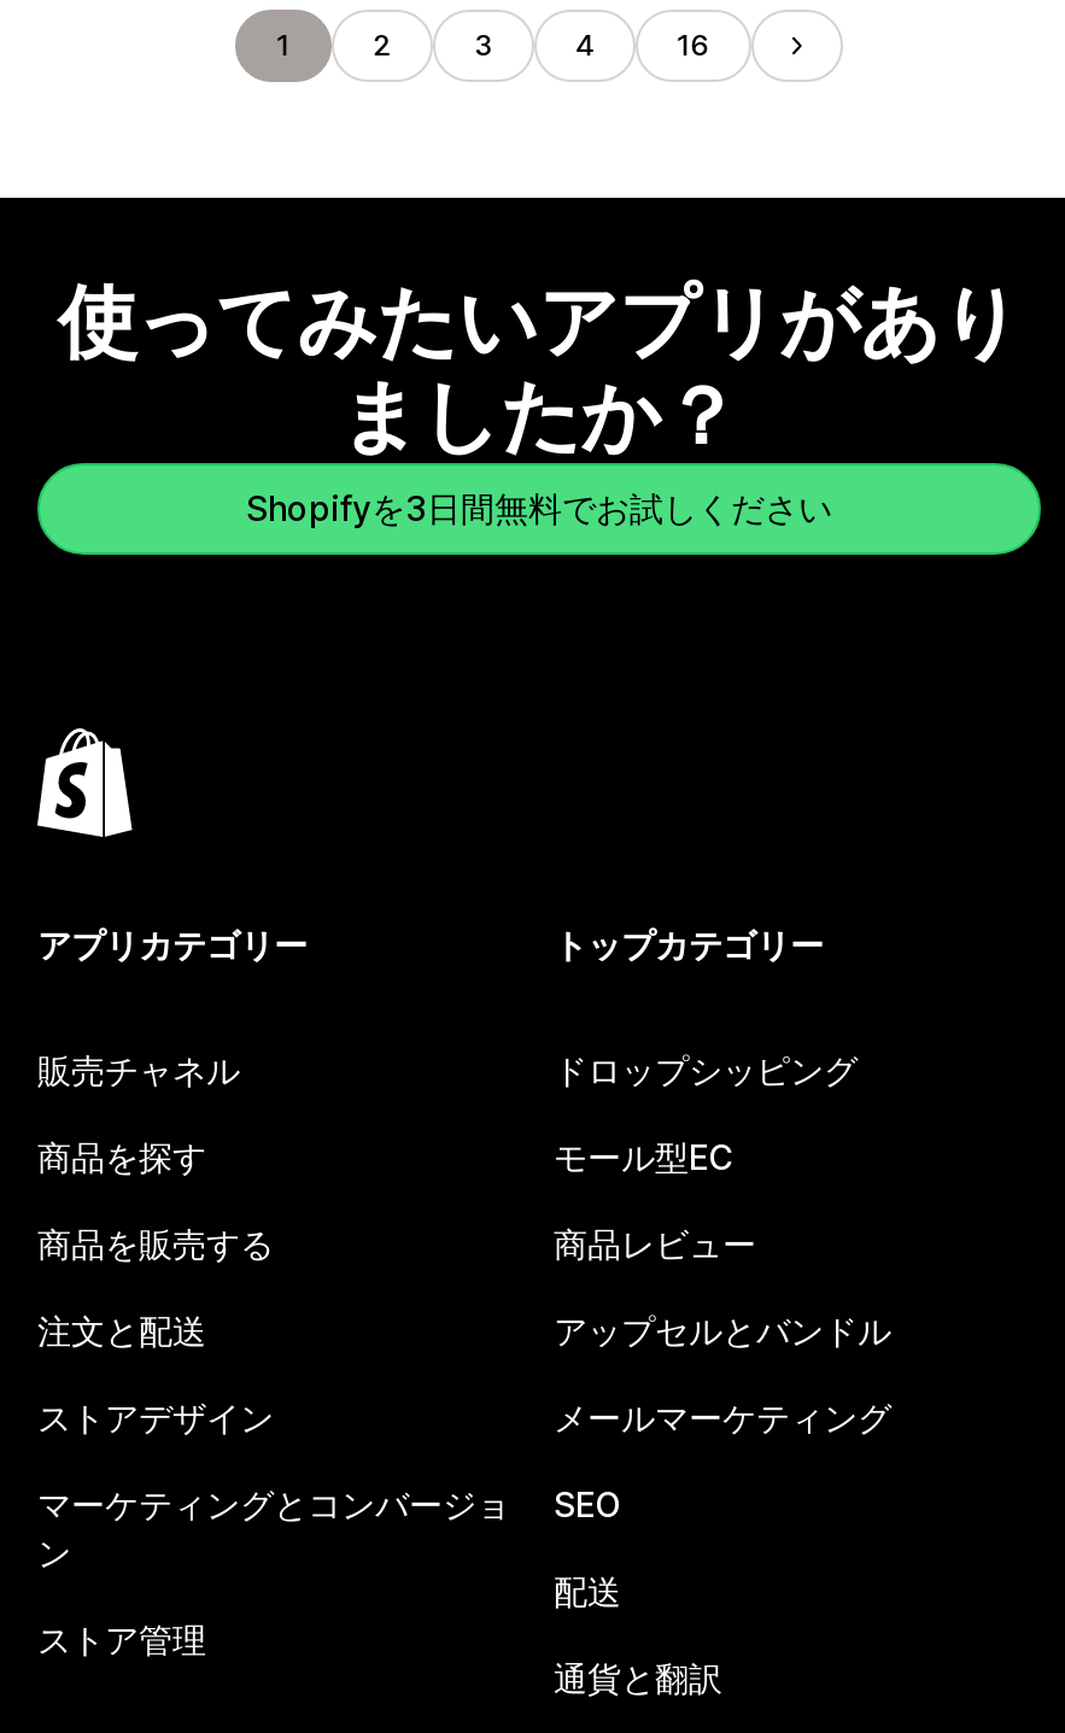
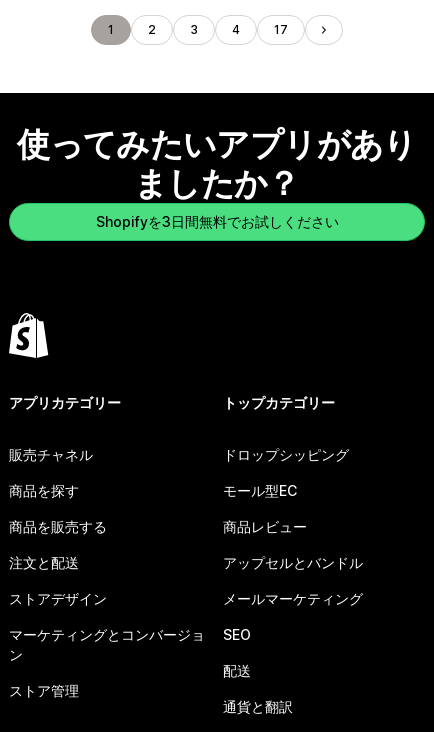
- 16
+ 17
